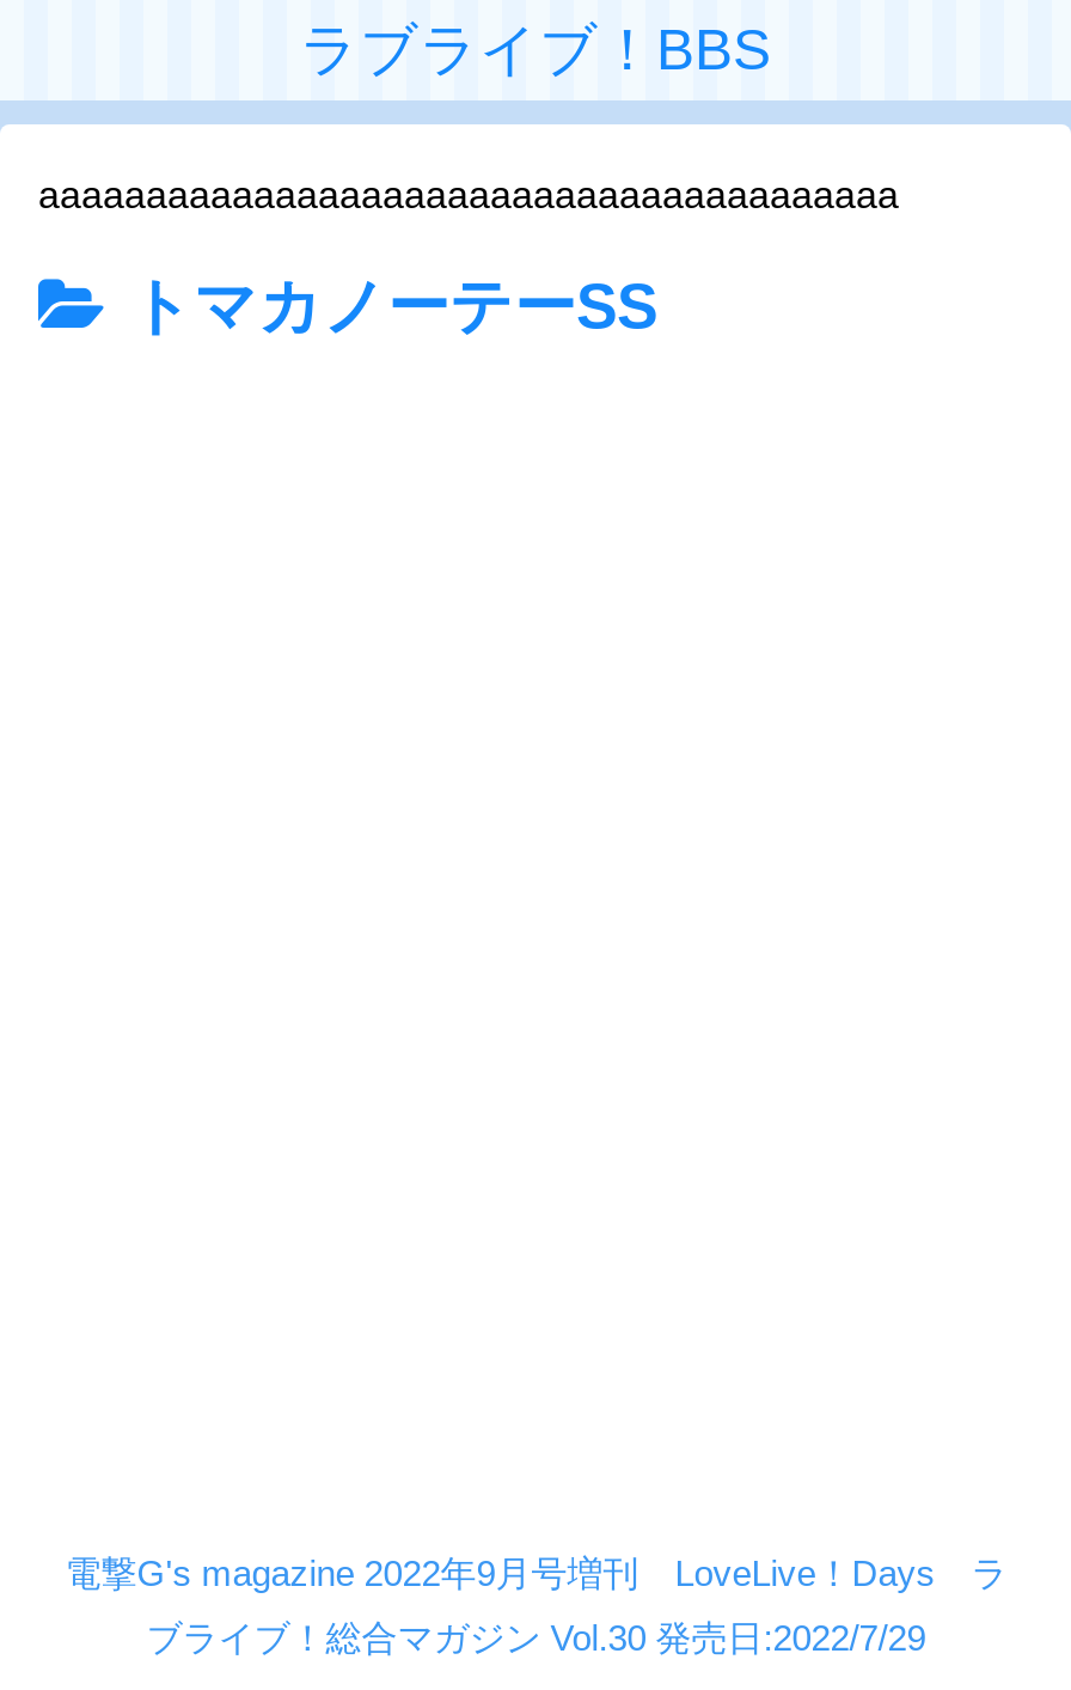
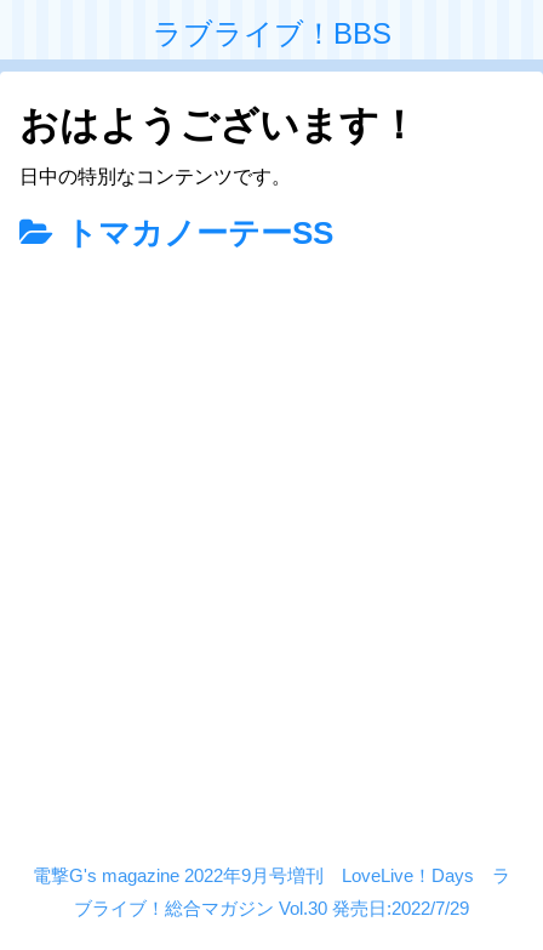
- aaaaaaaaaaaaaaaaaaaaaaaaaaaaaaaaaaaaaaaa
+ おはようございます！
+ 日中の特別なコンテンツです。
